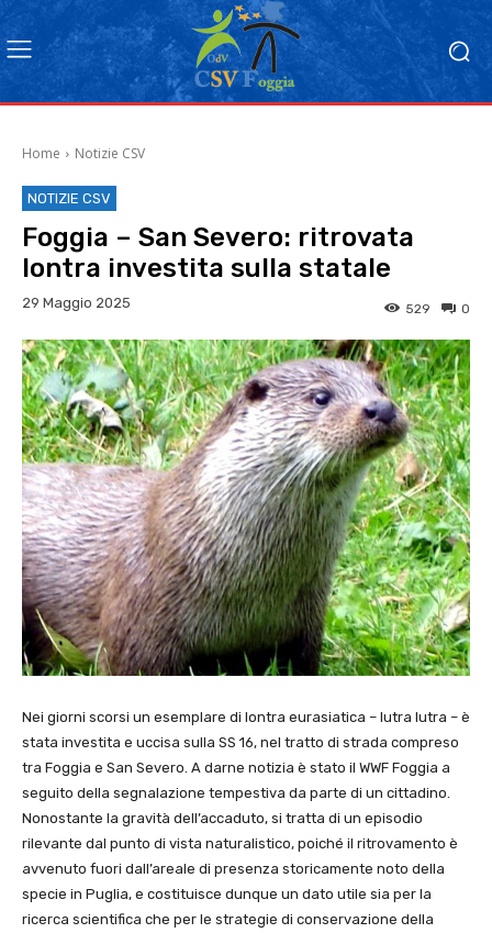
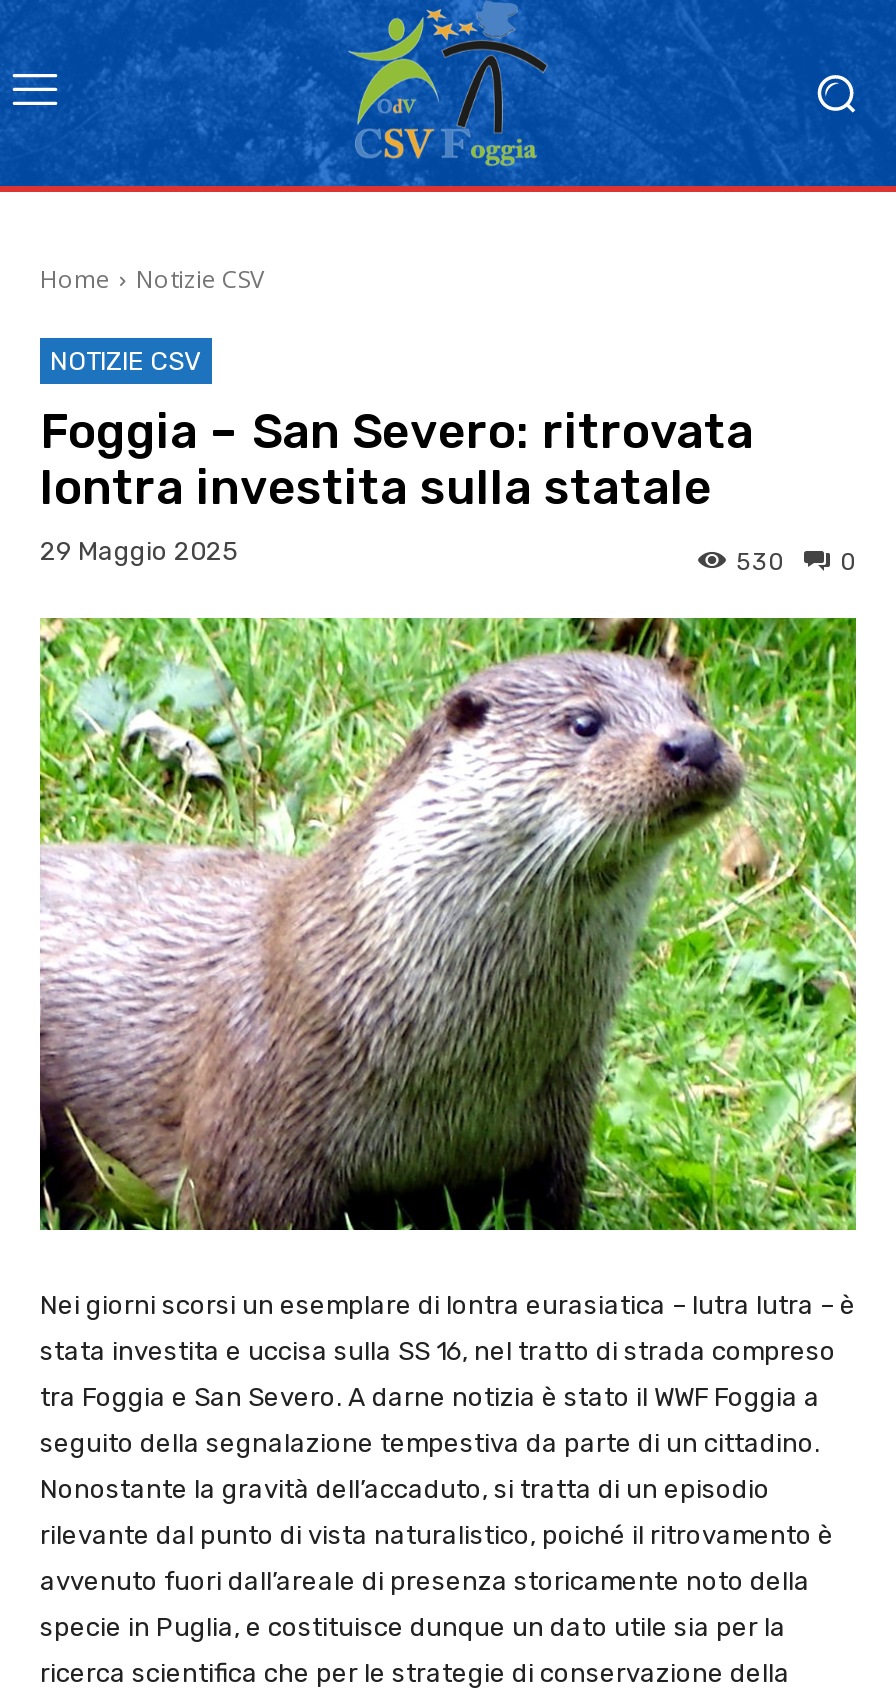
- 529 0
+ 530 0
